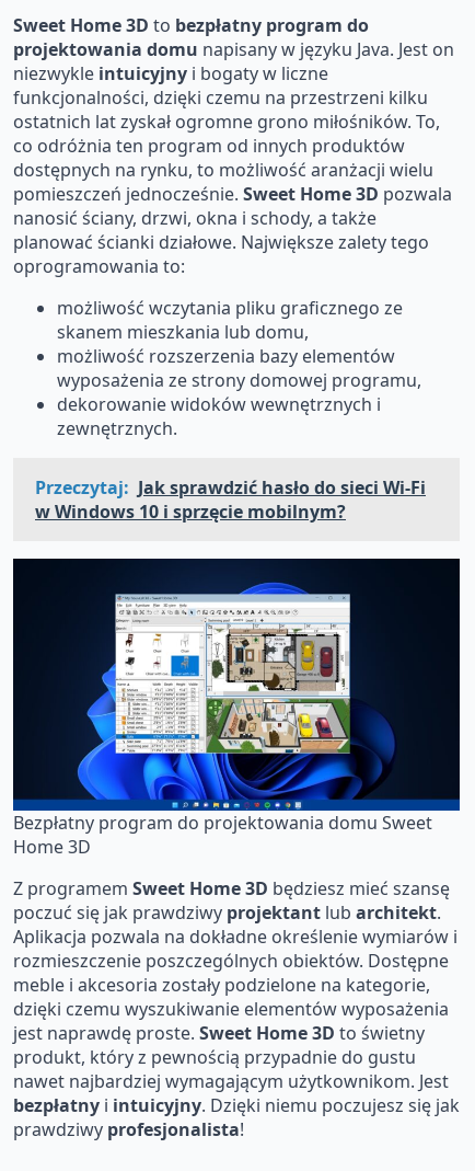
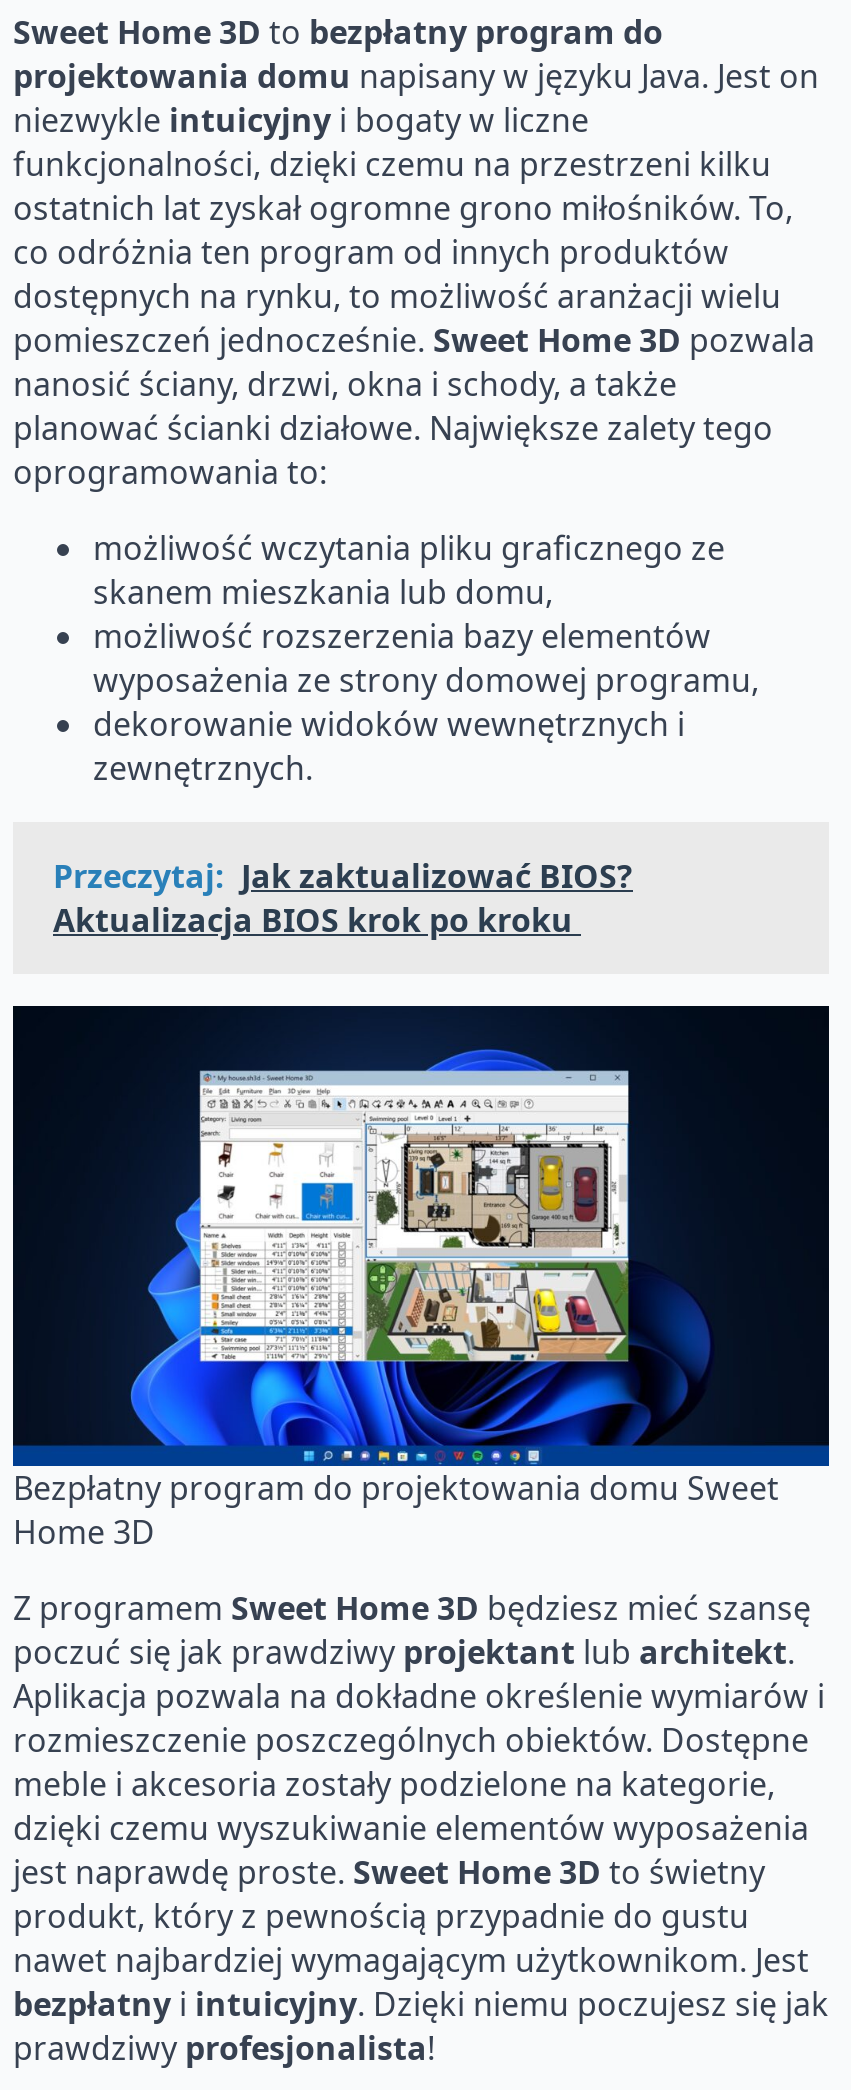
- Przeczytaj: Jak sprawdzić hasło do sieci Wi-Fi
- w Windows 10 i sprzęcie mobilnym?
+ Przeczytaj: Jak zaktualizować BIOS?
+ Aktualizacja BIOS krok po kroku
